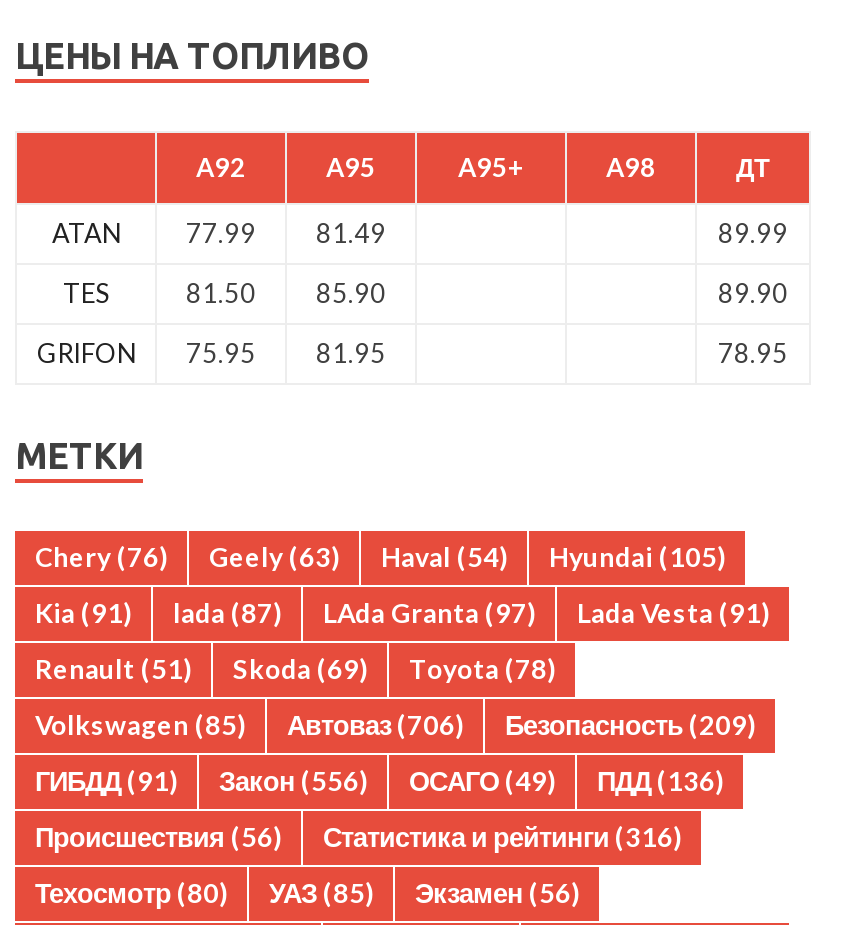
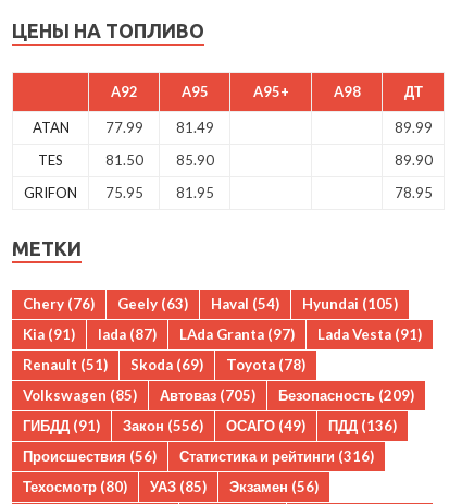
- Volkswagen (85) Автоваз (706) Безопасность (209)
+ Volkswagen (85) Автоваз (705) Безопасность (209)
